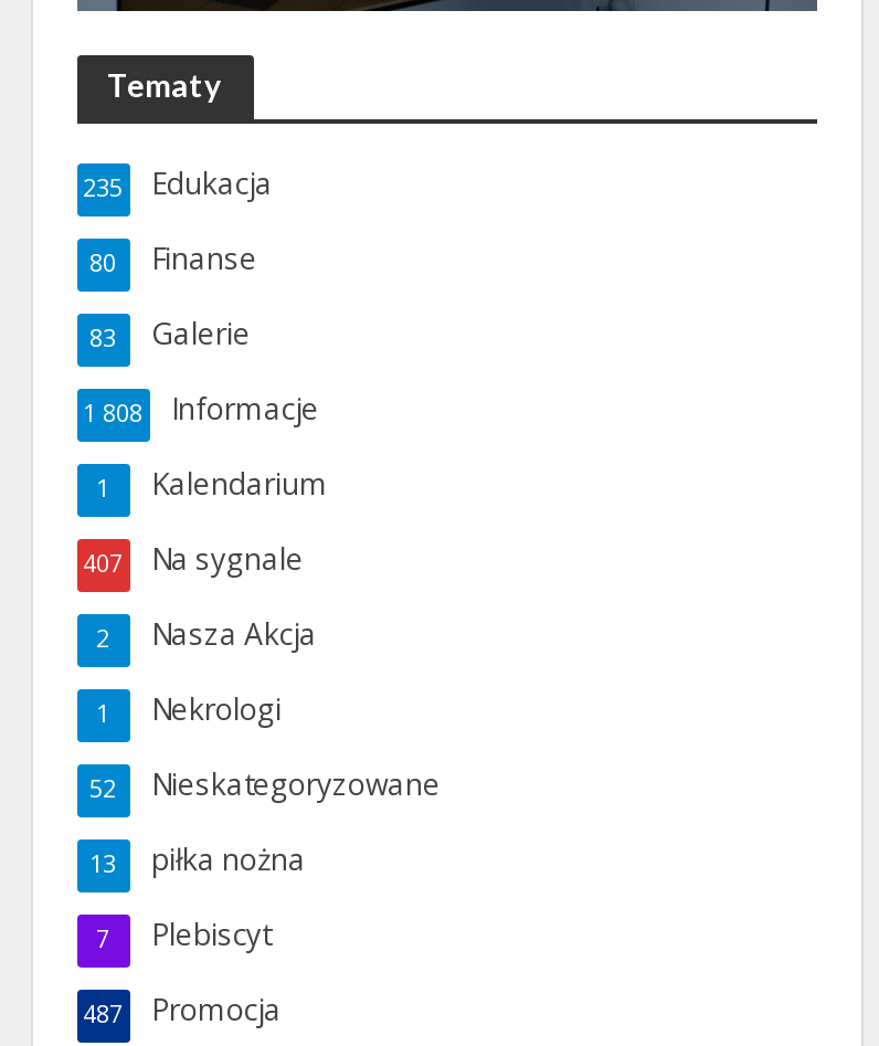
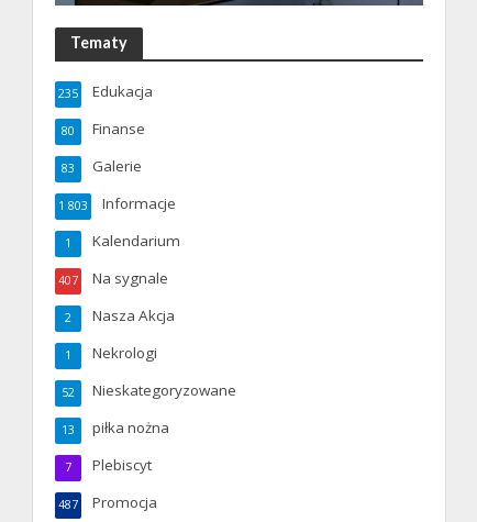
- 1 808 Informacje
+ 1 803 Informacje
